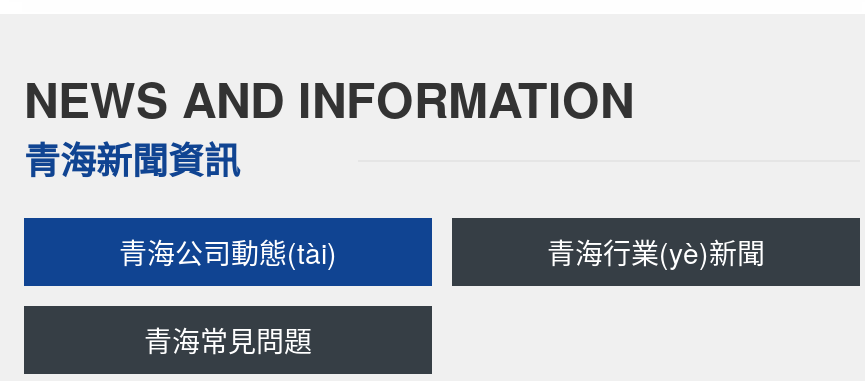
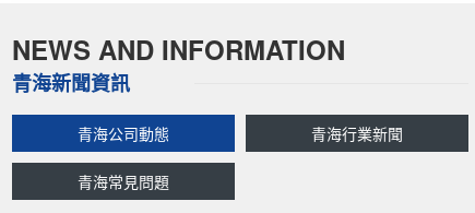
- 青海公司動態(tài)
- 青海行業(yè)新聞
+ 青海公司動態
+ 青海行業新聞
